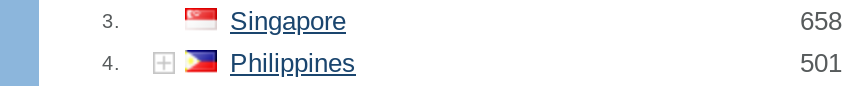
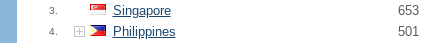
- 658
+ 653
